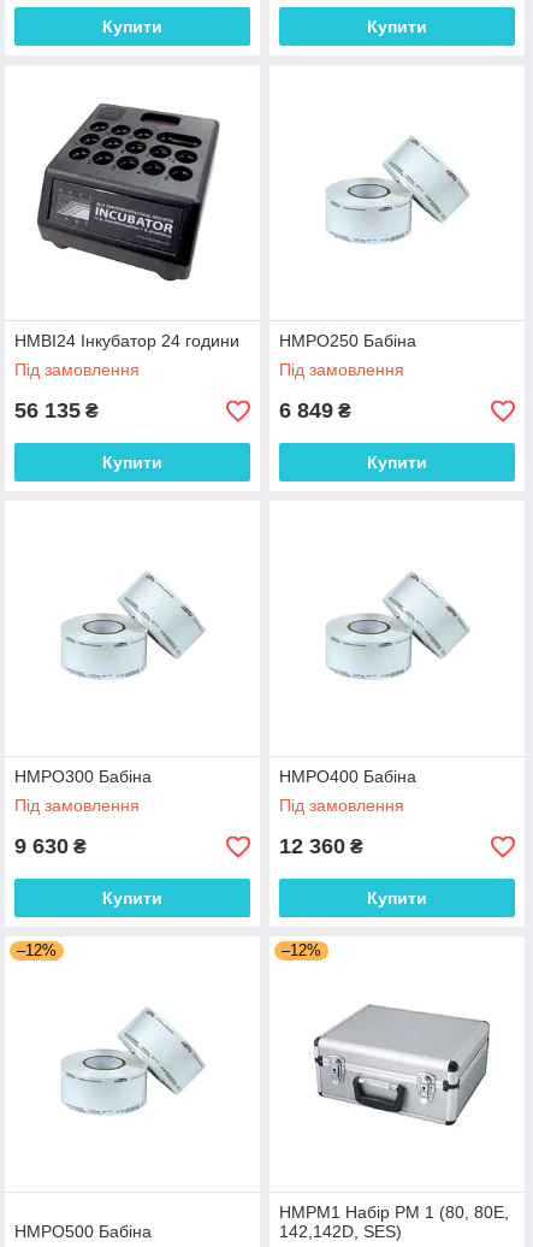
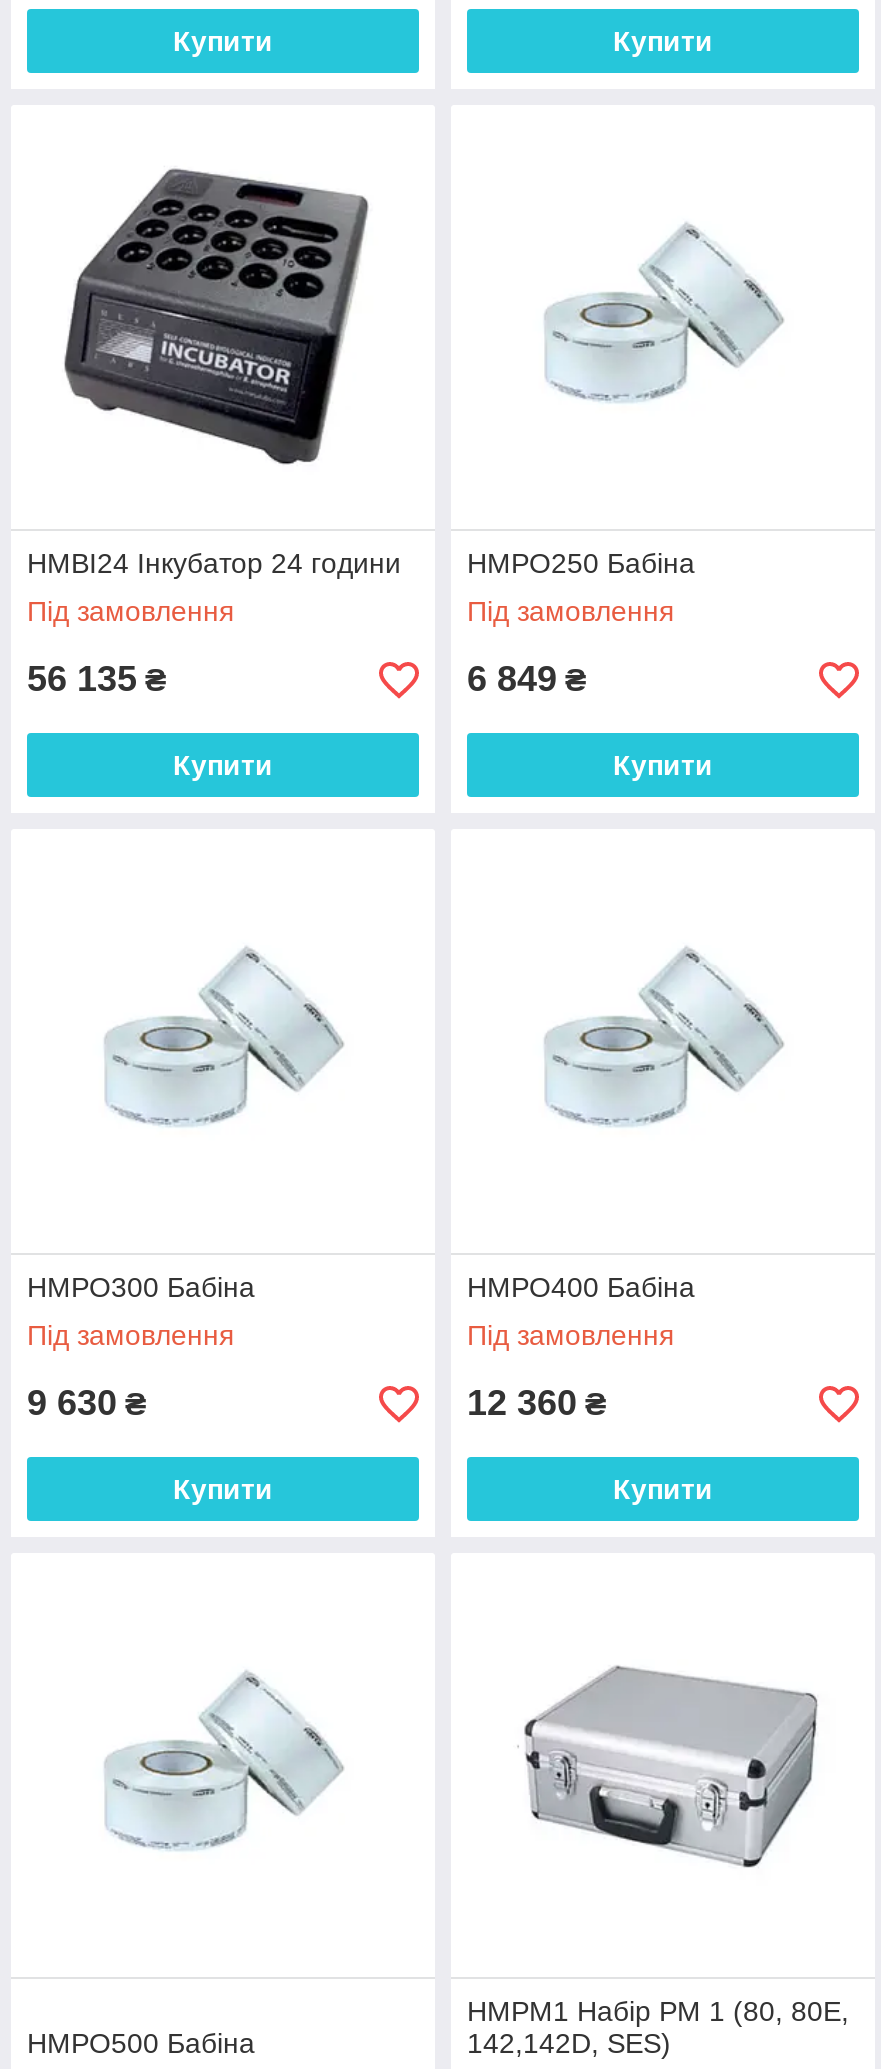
- –12%

- –12%
